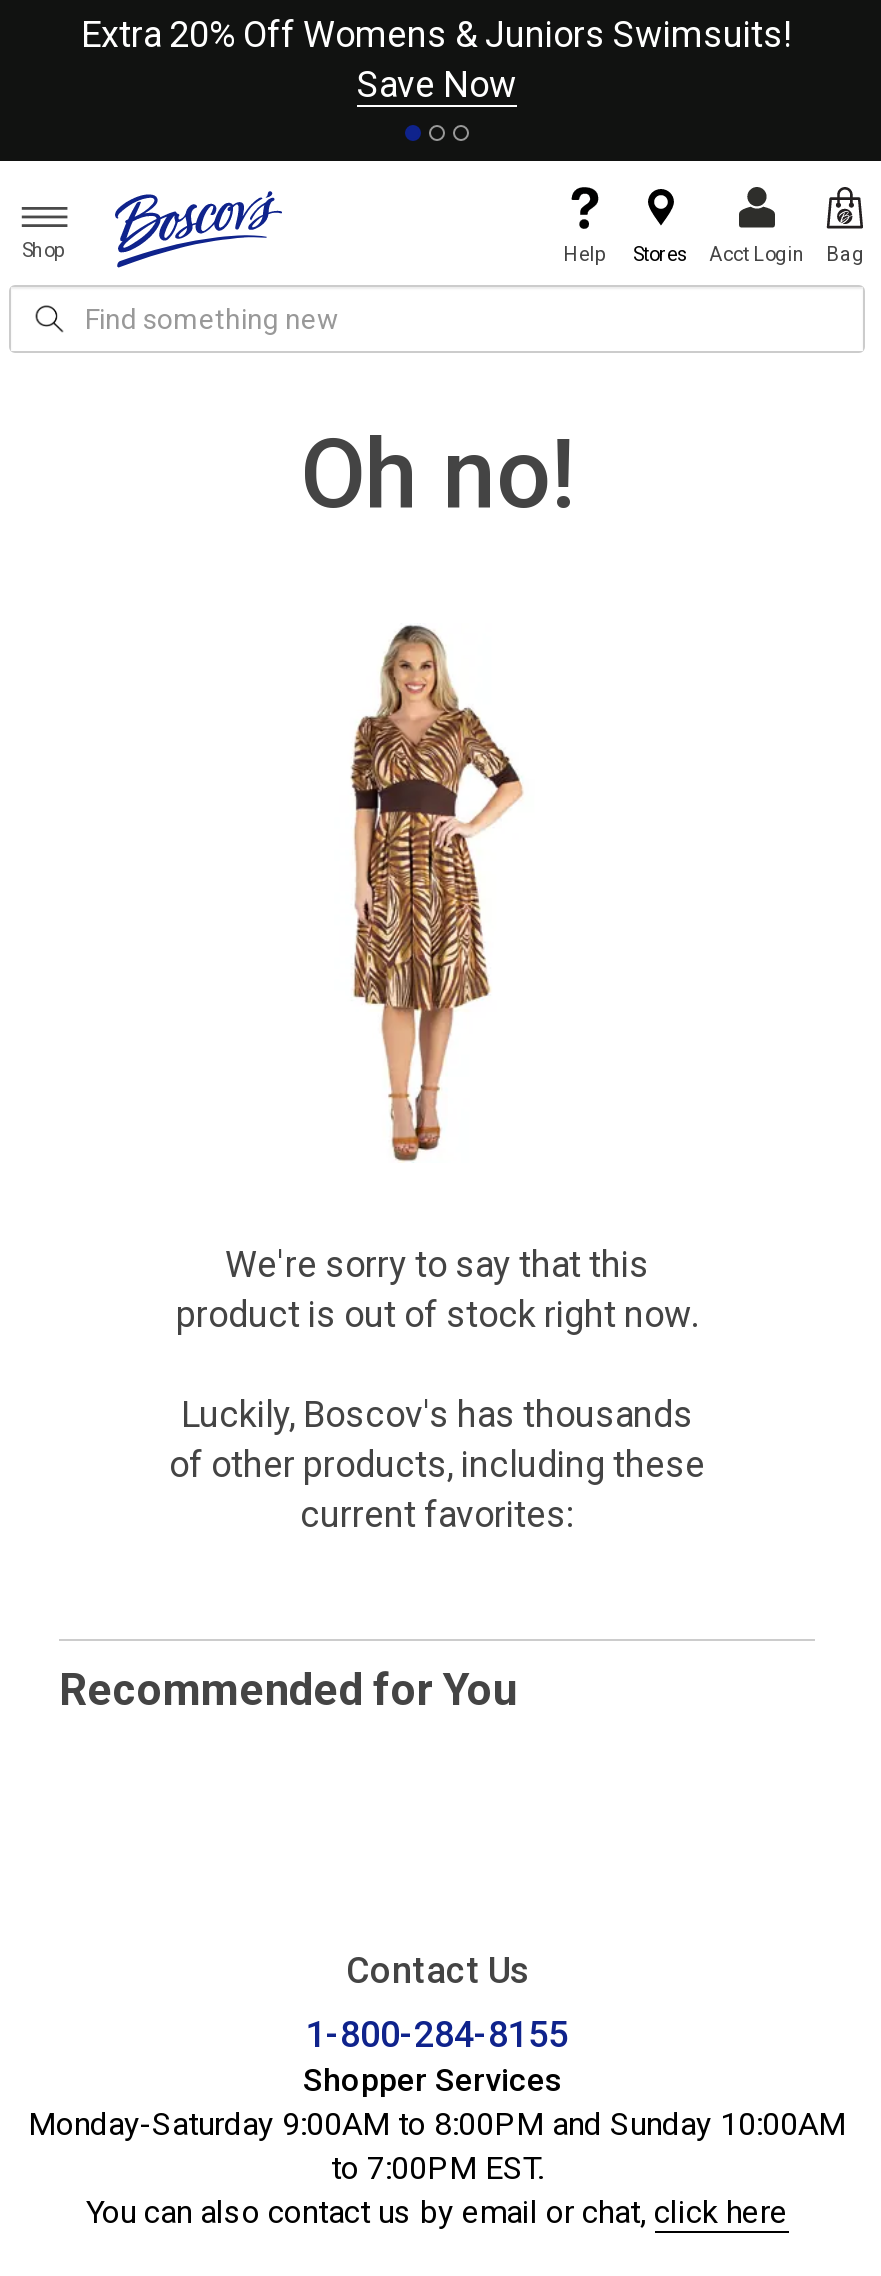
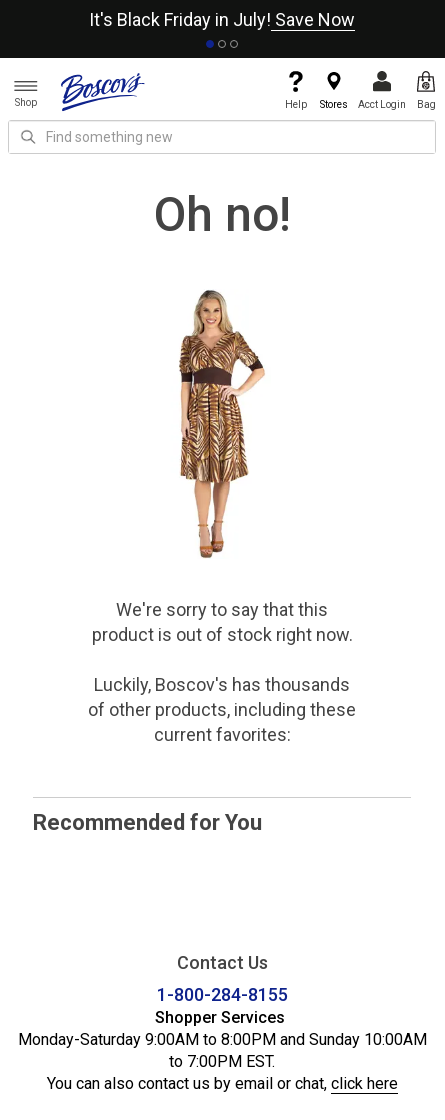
- Extra 20% Off Womens & Juniors Swimsuits!
- Save Now
+ It's Black Friday in July! Save Now
